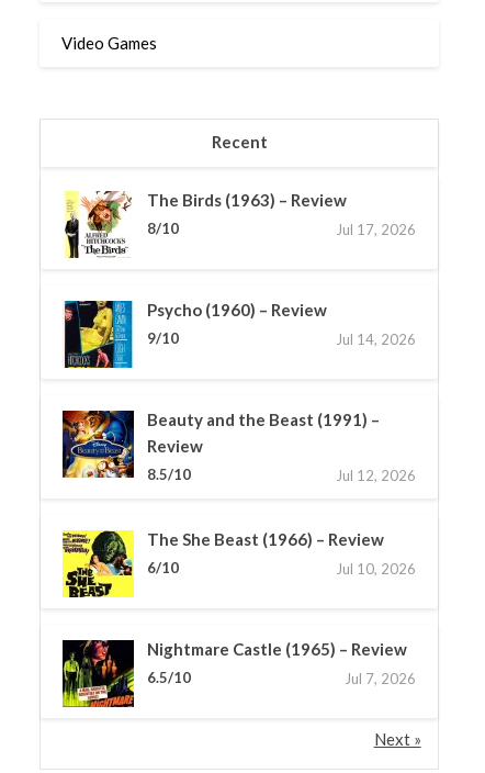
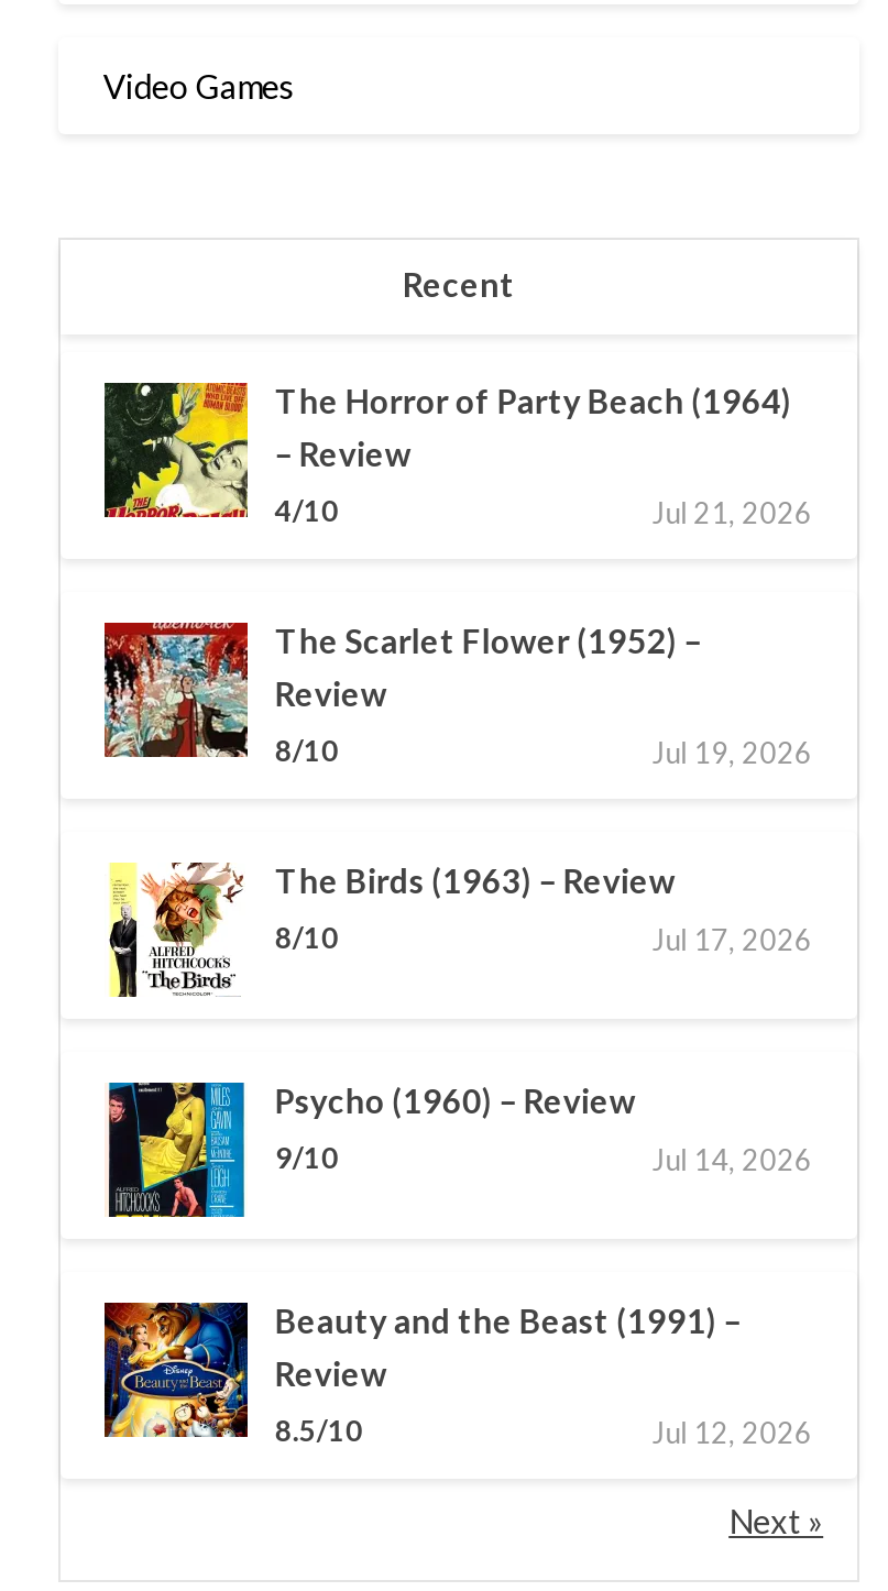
+ [image]
+ The Horror of Party Beach (1964)
+ – Review
+ 4/10
+ Jul 21, 2026
+ The Scarlet Flower (1952) –
+ Review
+ 8/10
+ Jul 19, 2026

+ [image]

moved down: [image] | The Birds (1963) – Review | 8/10 | ... | 8.5/10 | Jul 12, 2026

- [image]
- The She Beast (1966) – Review
- 6/10
- Jul 10, 2026

- [image]
- Nightmare Castle (1965) – Review
- 6.5/10
- Jul 7, 2026
